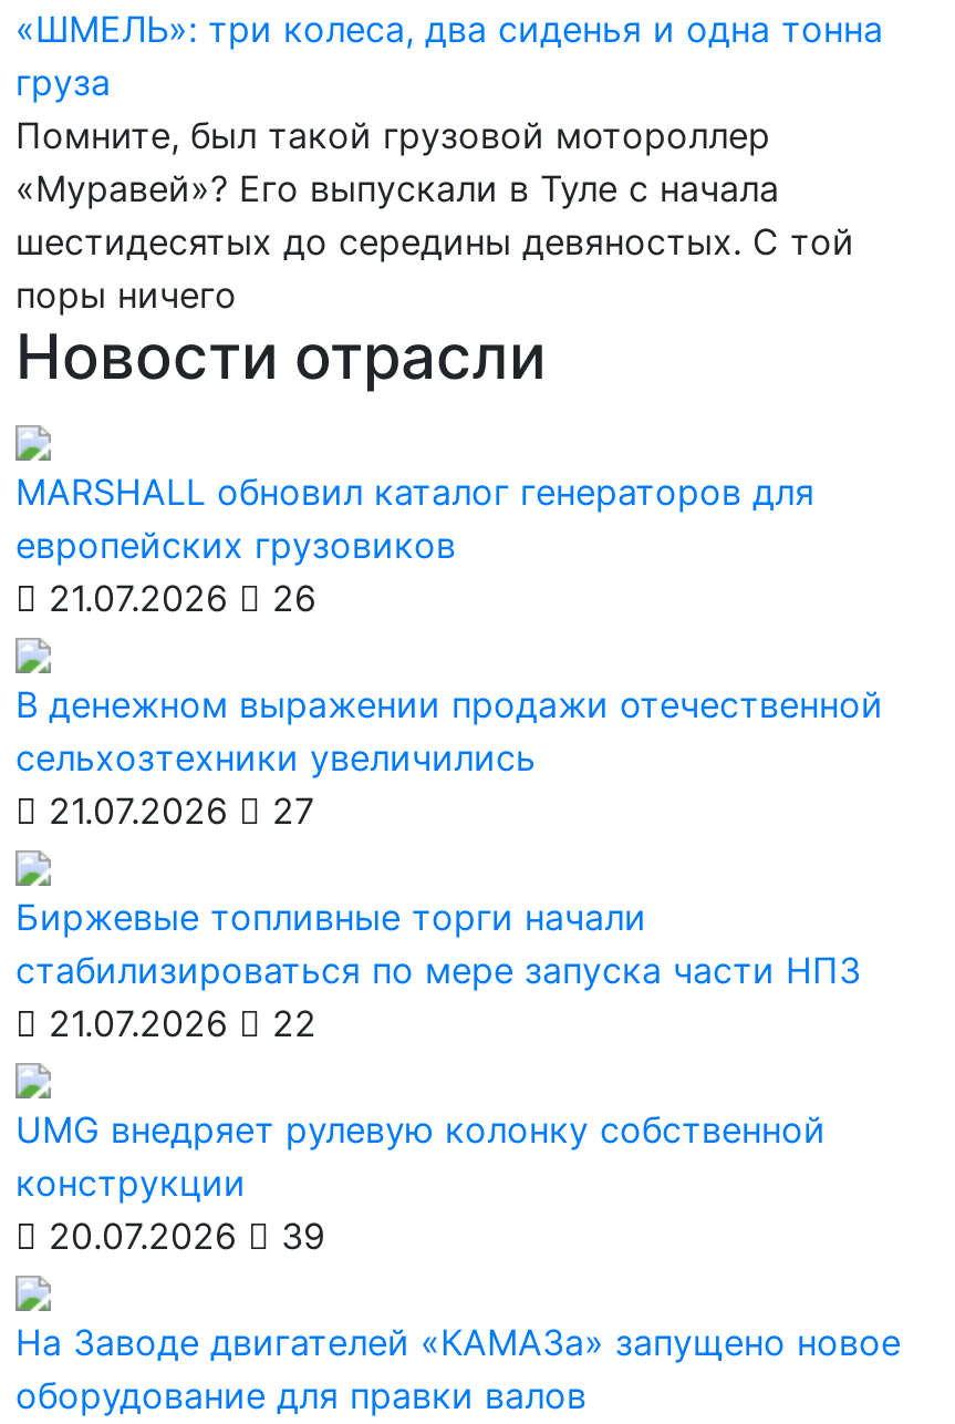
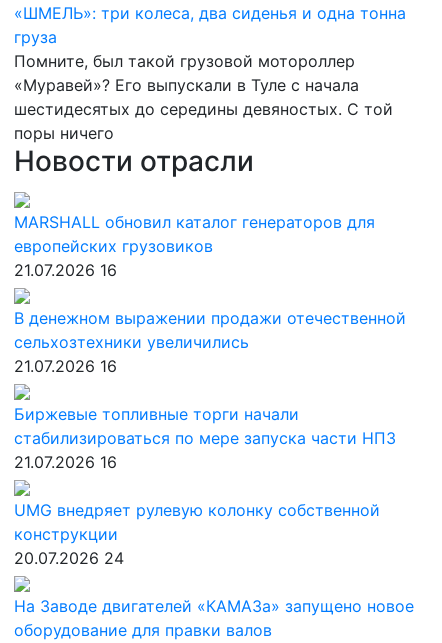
- 21.07.2026
- 26
+ 21.07.2026 16

- 21.07.2026
- 27
+ 21.07.2026 16

- 21.07.2026
- 22
+ 21.07.2026 16

- 20.07.2026
- 39
+ 20.07.2026 24
